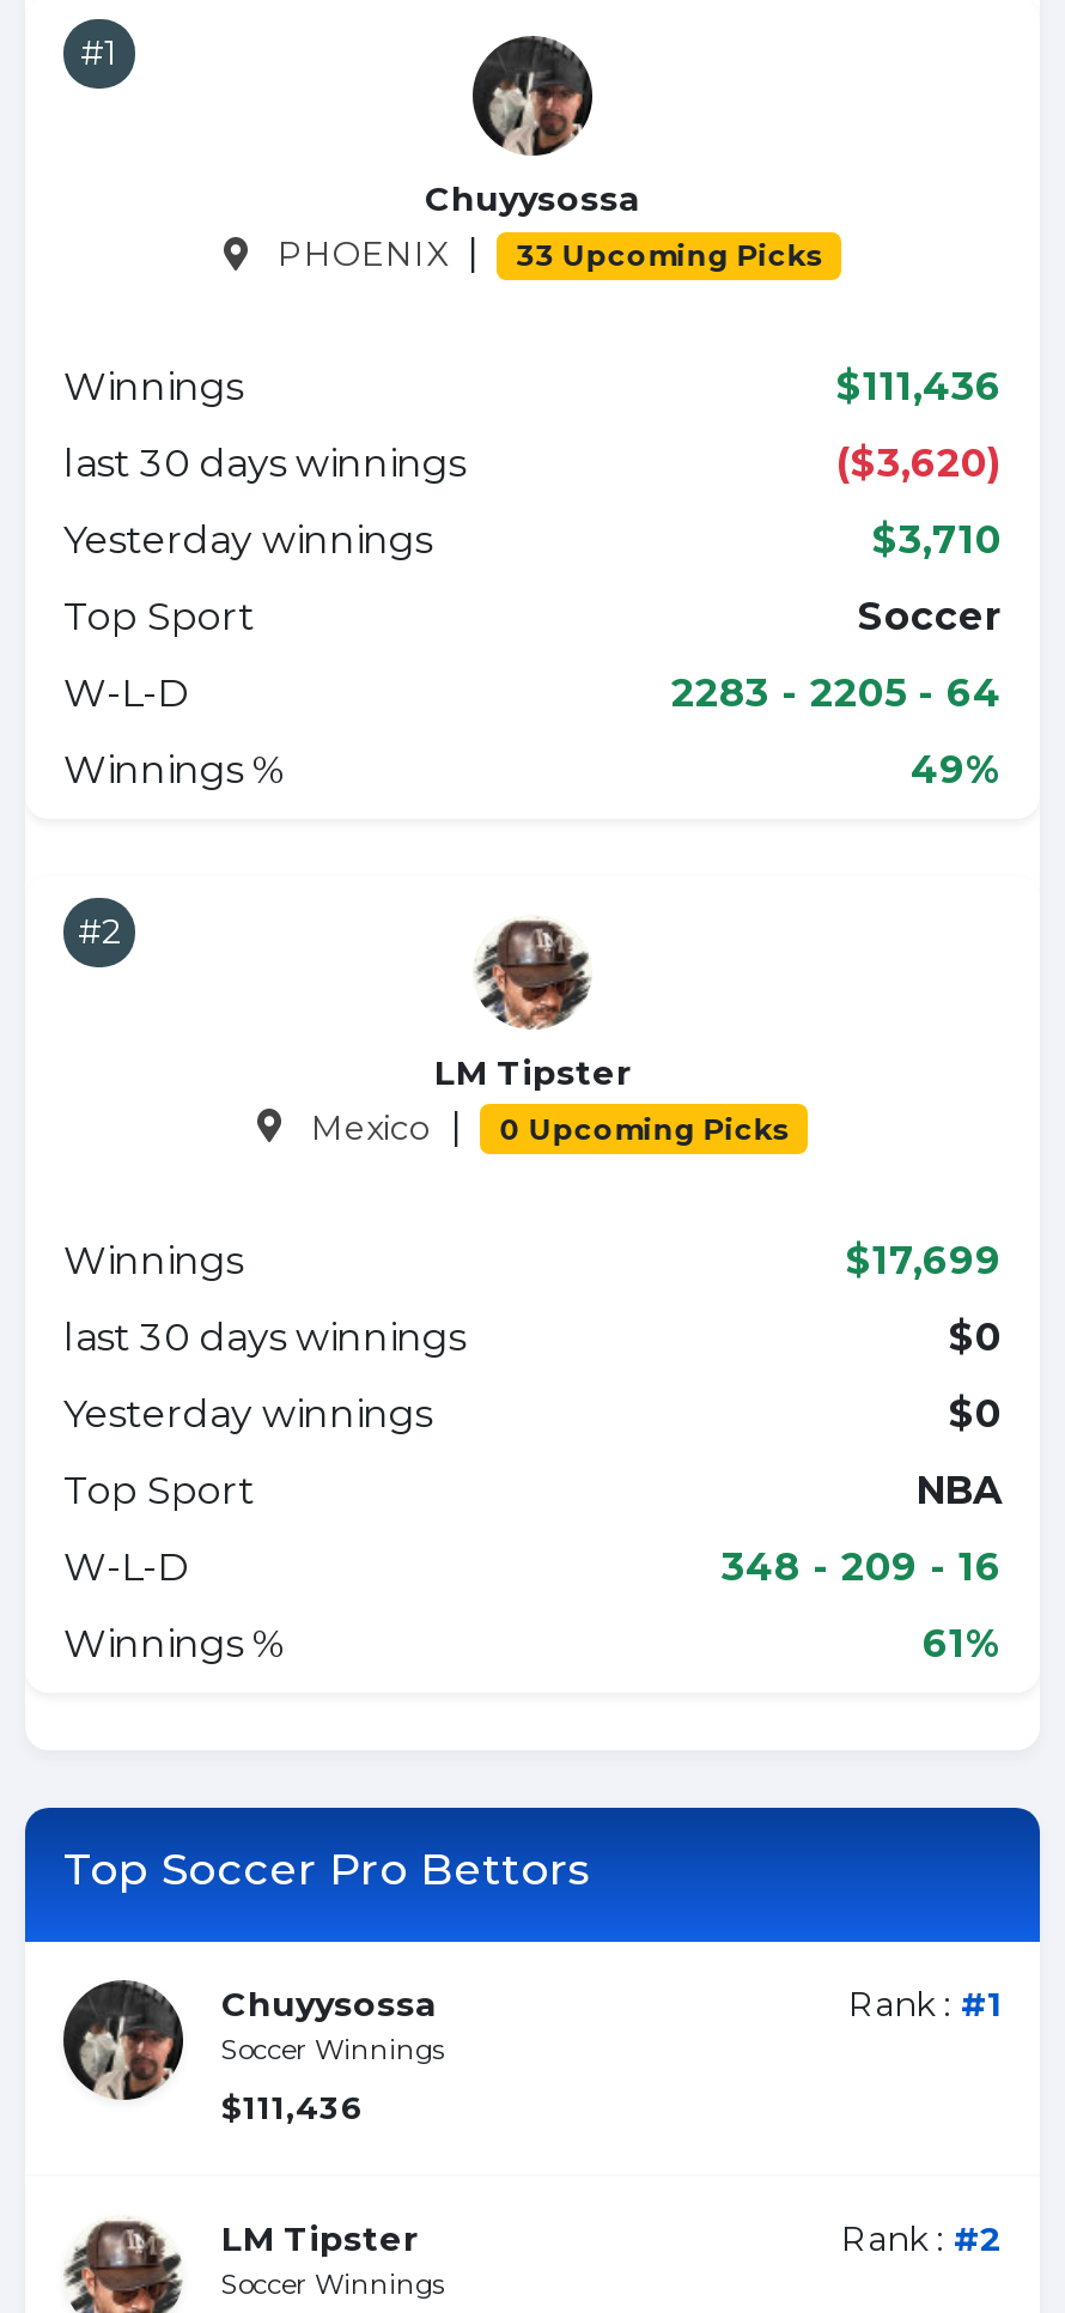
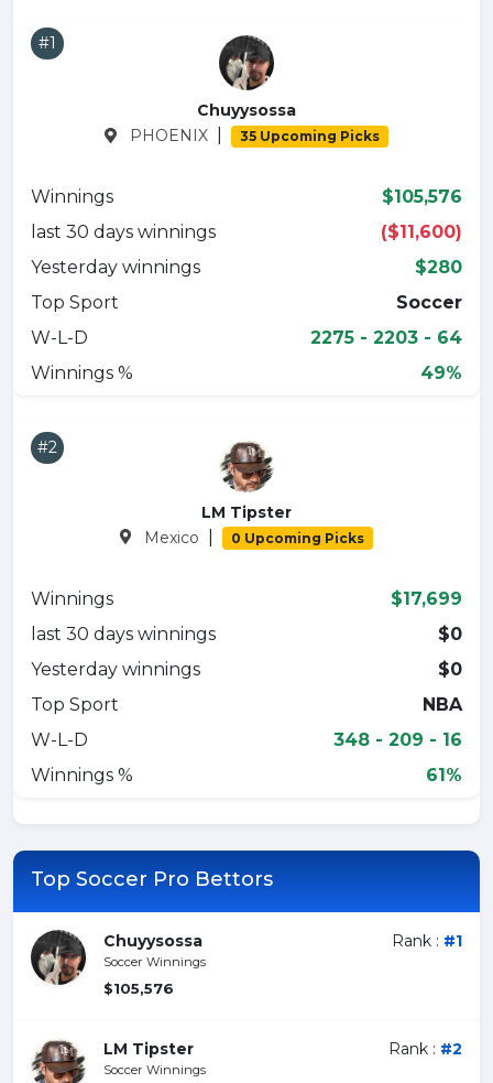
- 33 Upcoming Picks
+ 35 Upcoming Picks

- $111,436
+ $105,576

- ($3,620)
+ ($11,600)

- $3,710
+ $280

- 2283 - 2205 - 64
+ 2275 - 2203 - 64

- $111,436
+ $105,576
